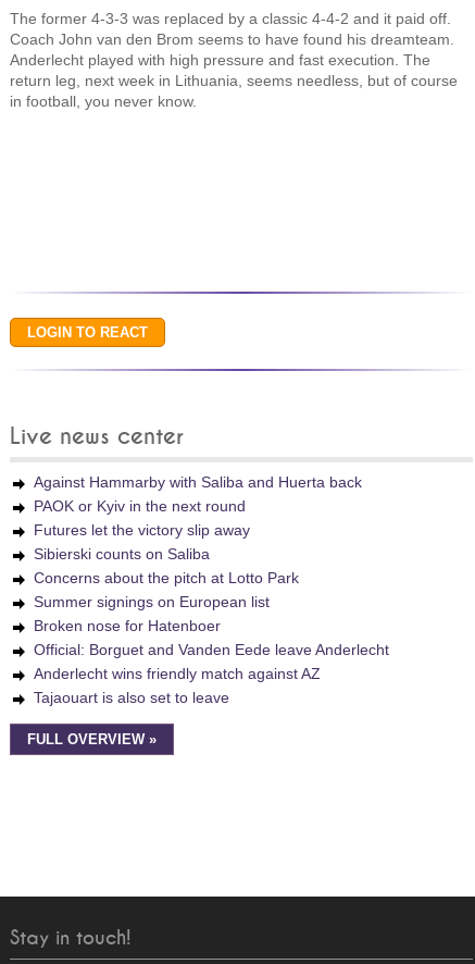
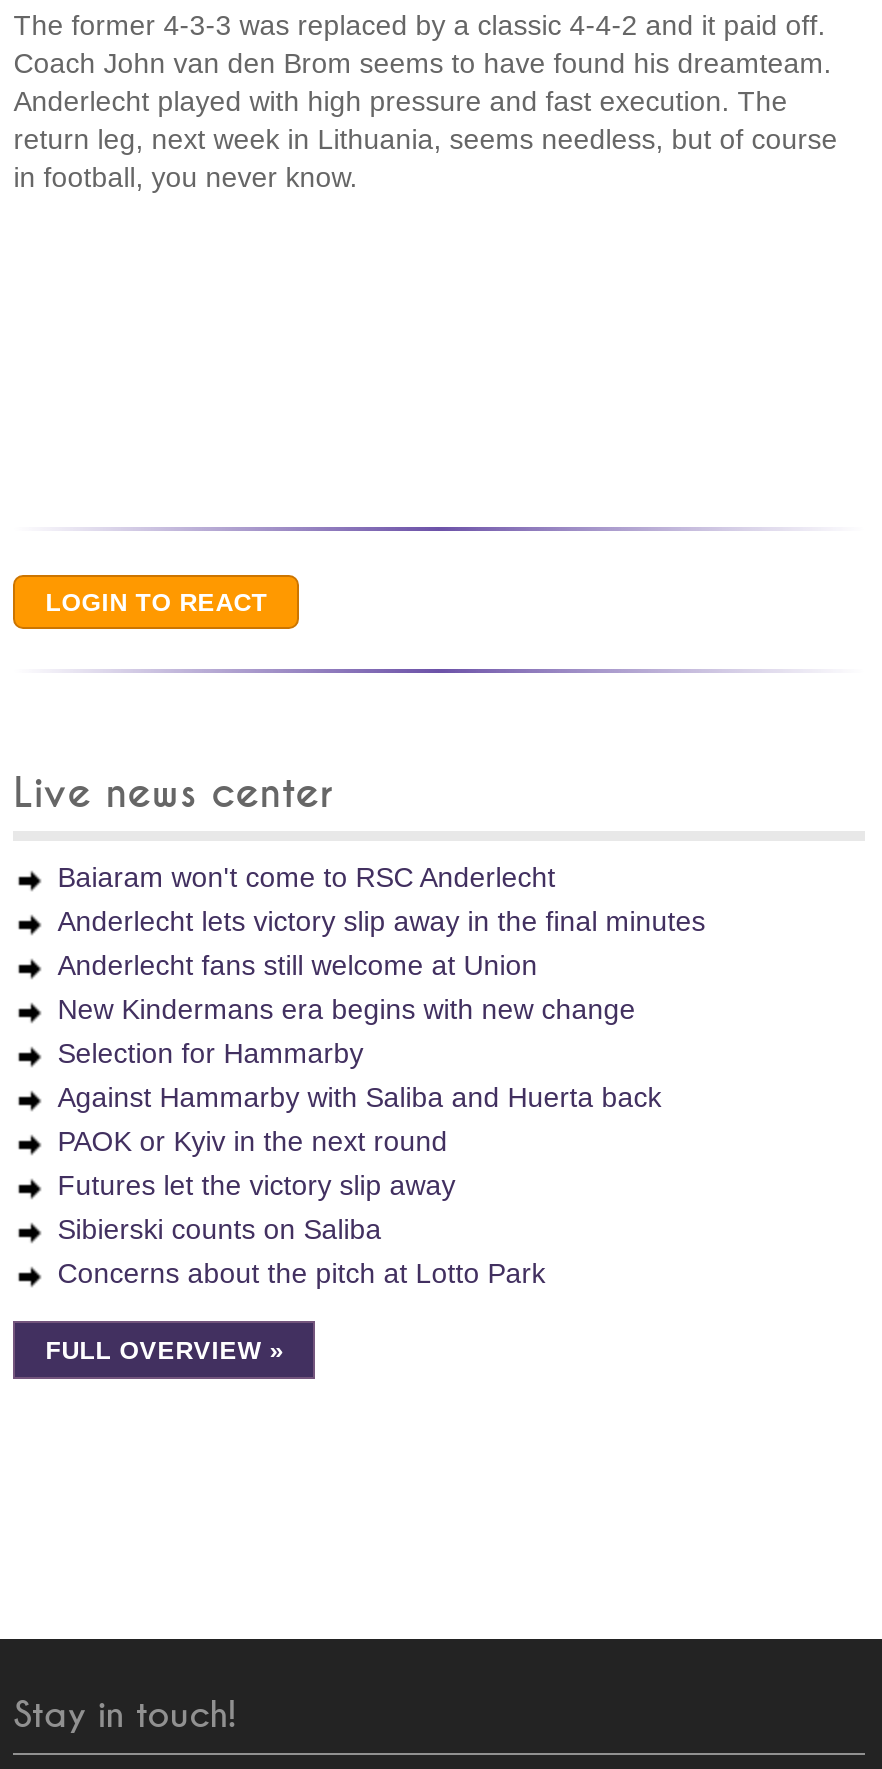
+ Baiaram won't come to RSC Anderlecht
+ Anderlecht lets victory slip away in the final minutes
+ Anderlecht fans still welcome at Union
+ New Kindermans era begins with new change
+ Selection for Hammarby

moved down: Against Hammarby with Saliba and Huerta back | PAOK or Kyiv in the next round | Futures let the victory slip away | Sibierski counts on Saliba | Concerns about the pitch at Lotto Park

- Summer signings on European list
- Broken nose for Hatenboer
- Official: Borguet and Vanden Eede leave Anderlecht
- Anderlecht wins friendly match against AZ
- Tajaouart is also set to leave
